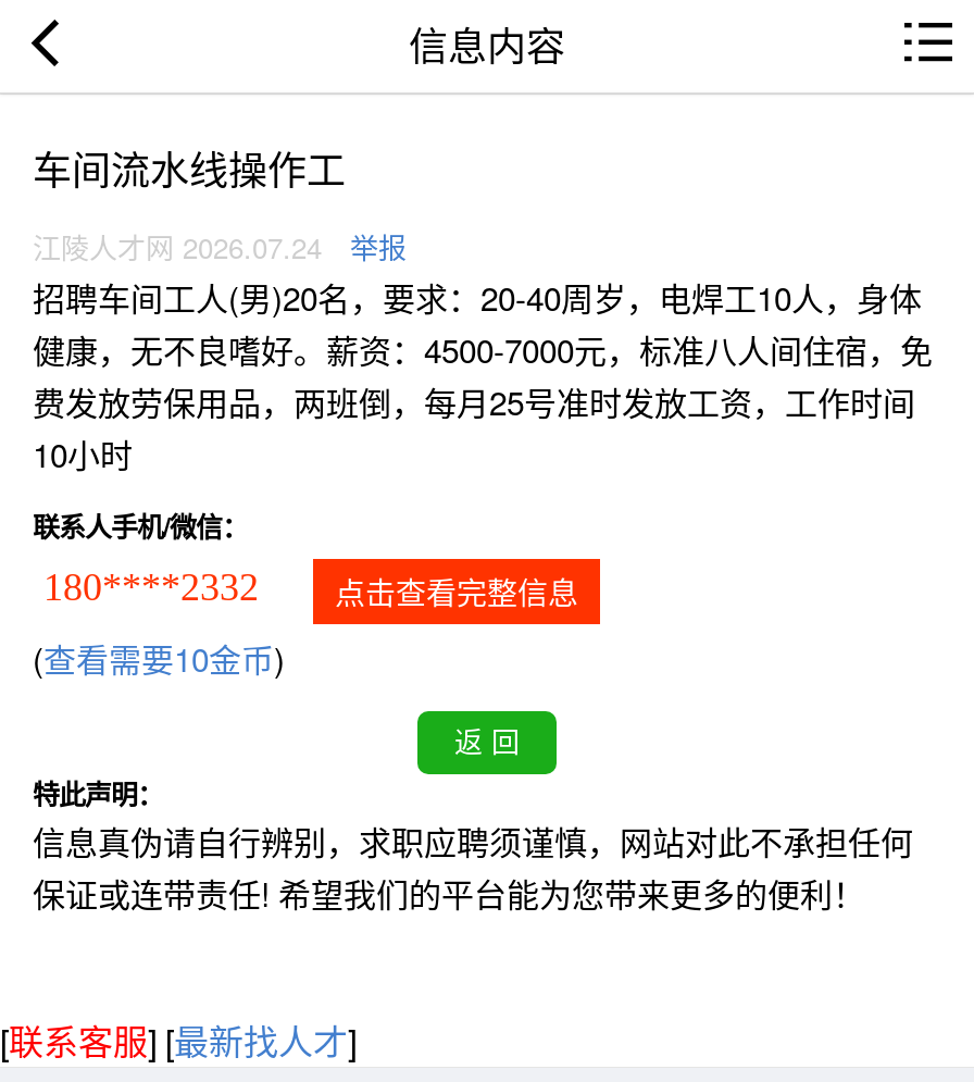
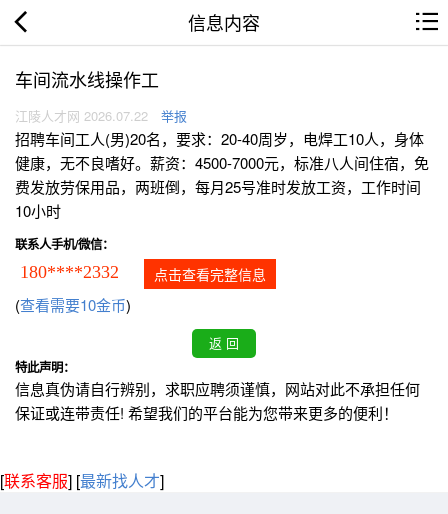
- 江陵人才网 2026.07.24 举报
+ 江陵人才网 2026.07.22 举报
